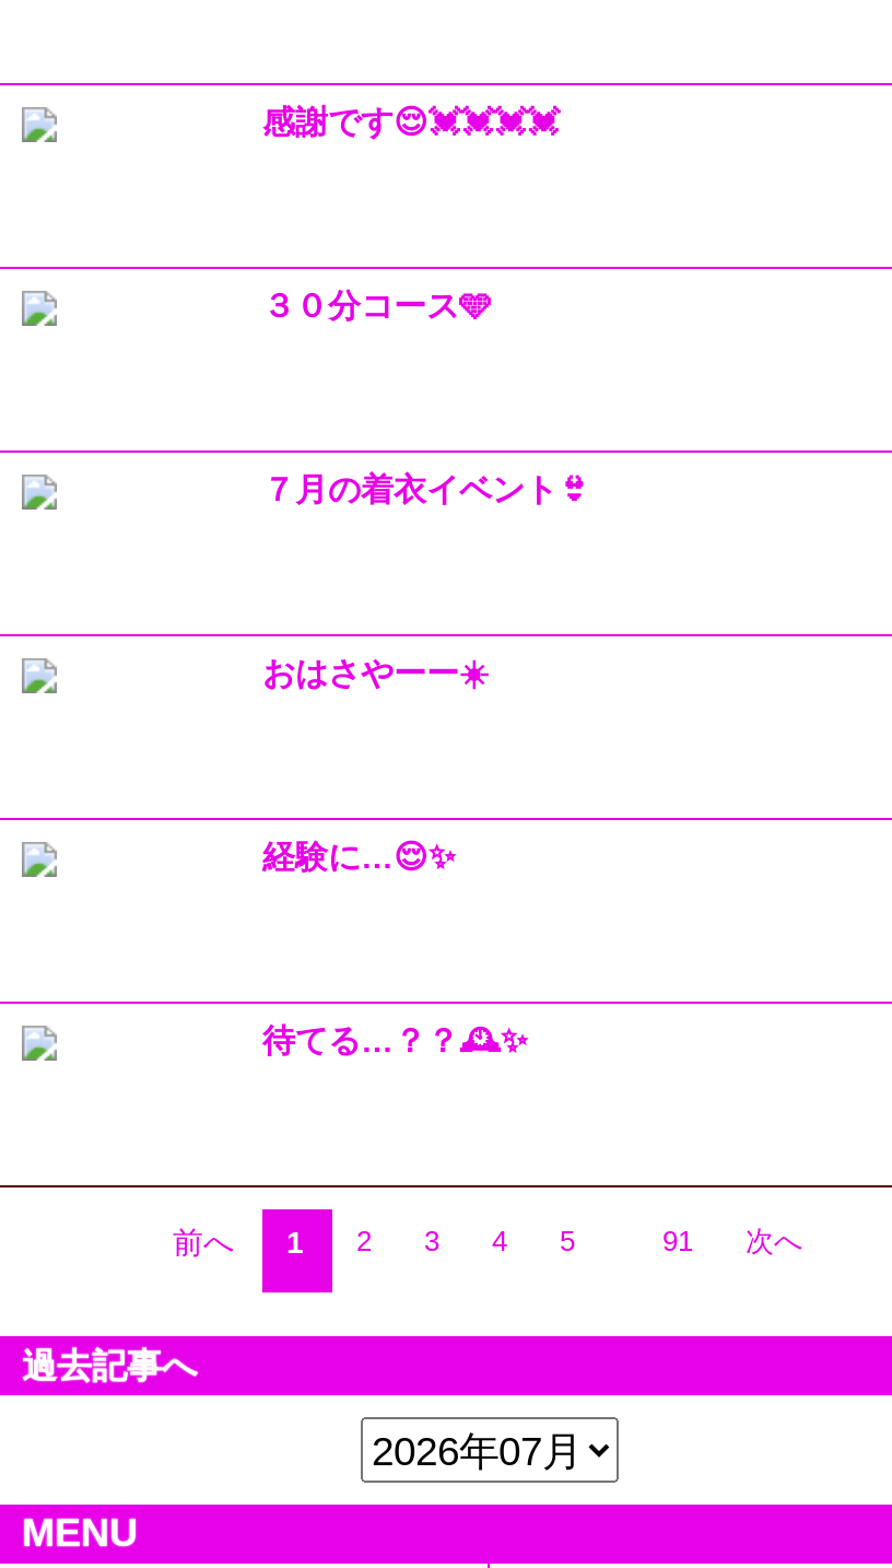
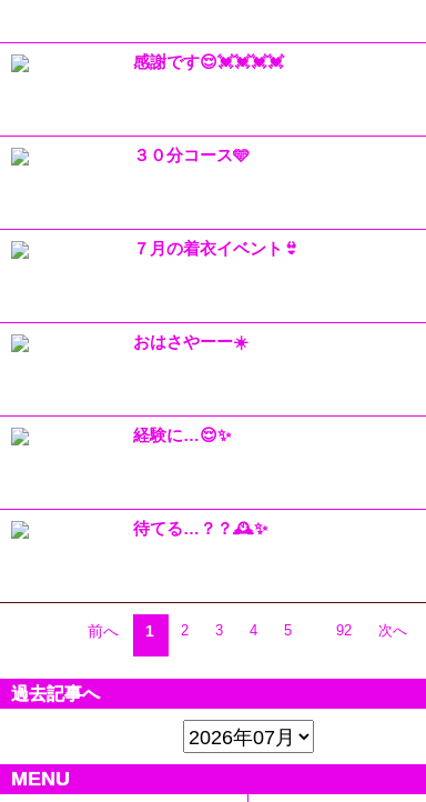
- 91
+ 92
